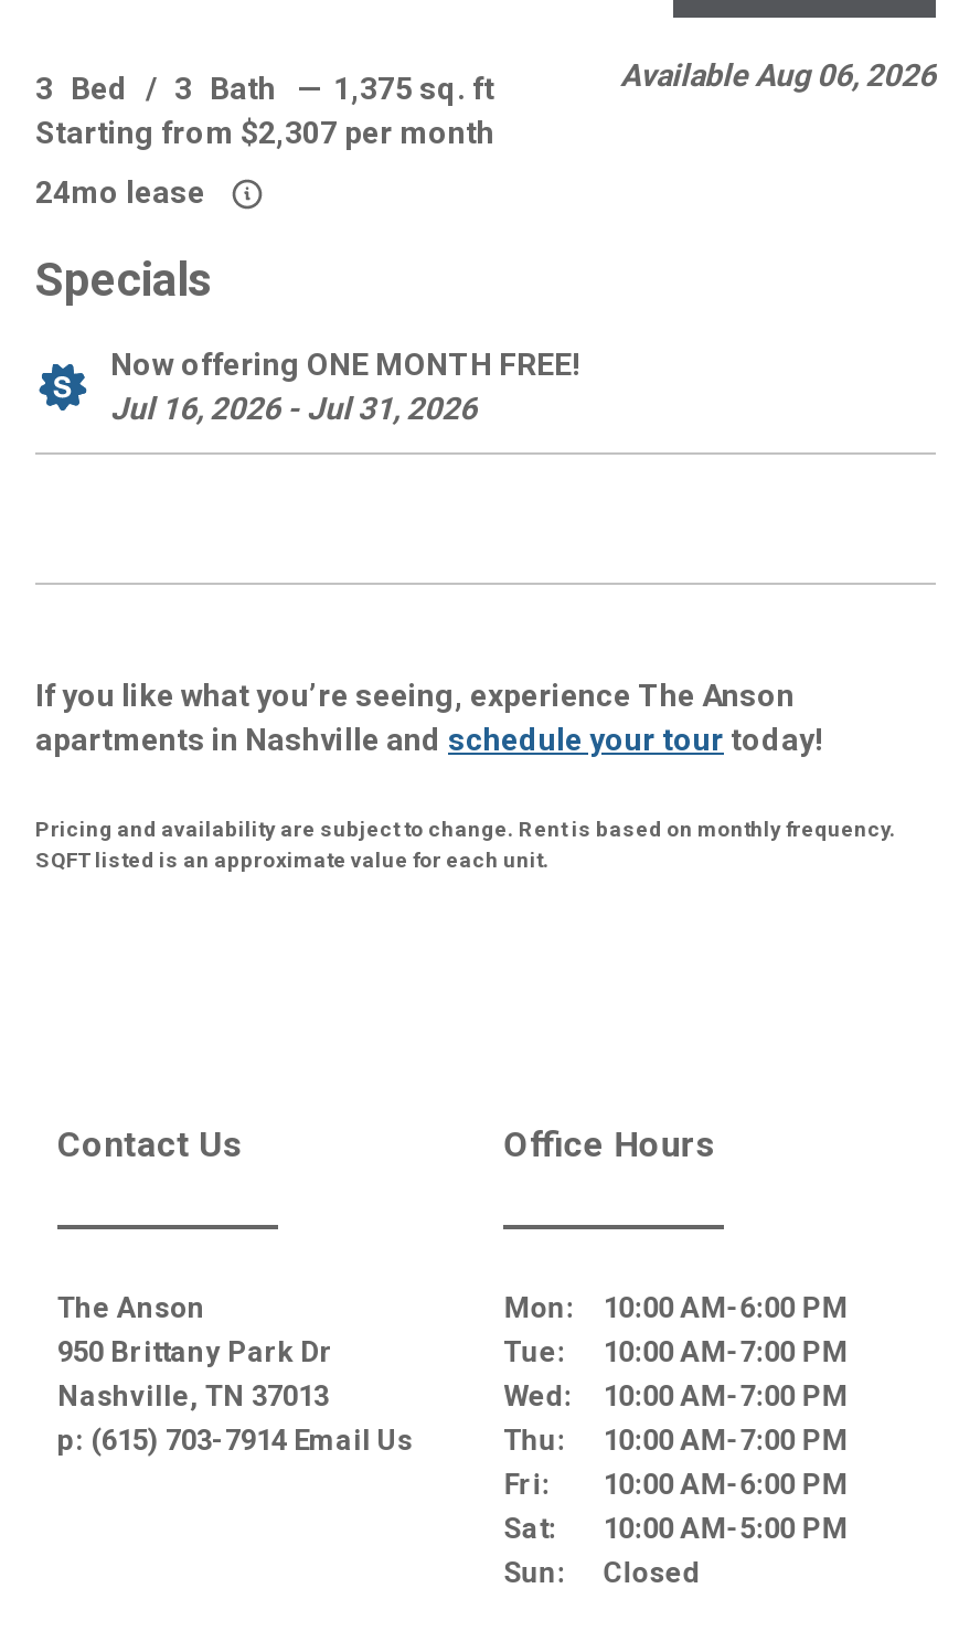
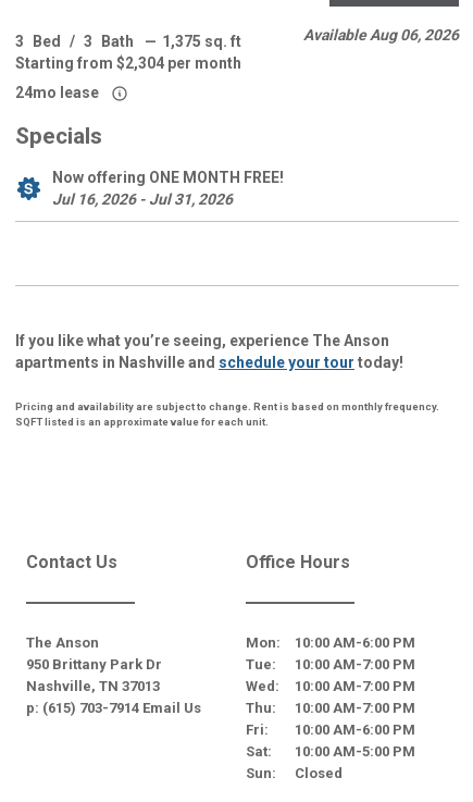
- Starting from $2,307 per month
+ Starting from $2,304 per month
